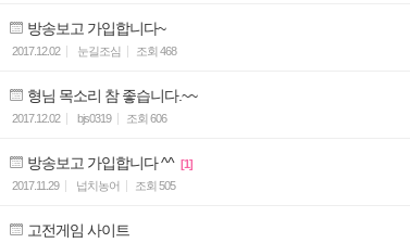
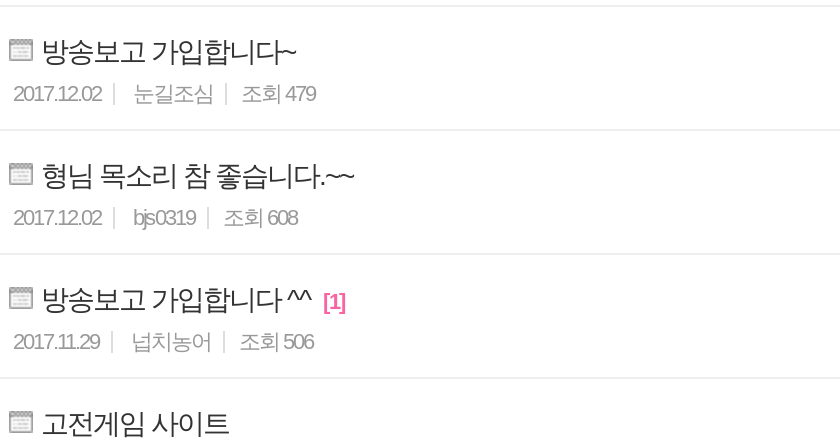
- 2017.12.02 눈길조심 조회 468
+ 2017.12.02 눈길조심 조회 479

- 2017.12.02 bjs0319 조회 606
+ 2017.12.02 bjs0319 조회 608

- 조회 505
+ 조회 506
